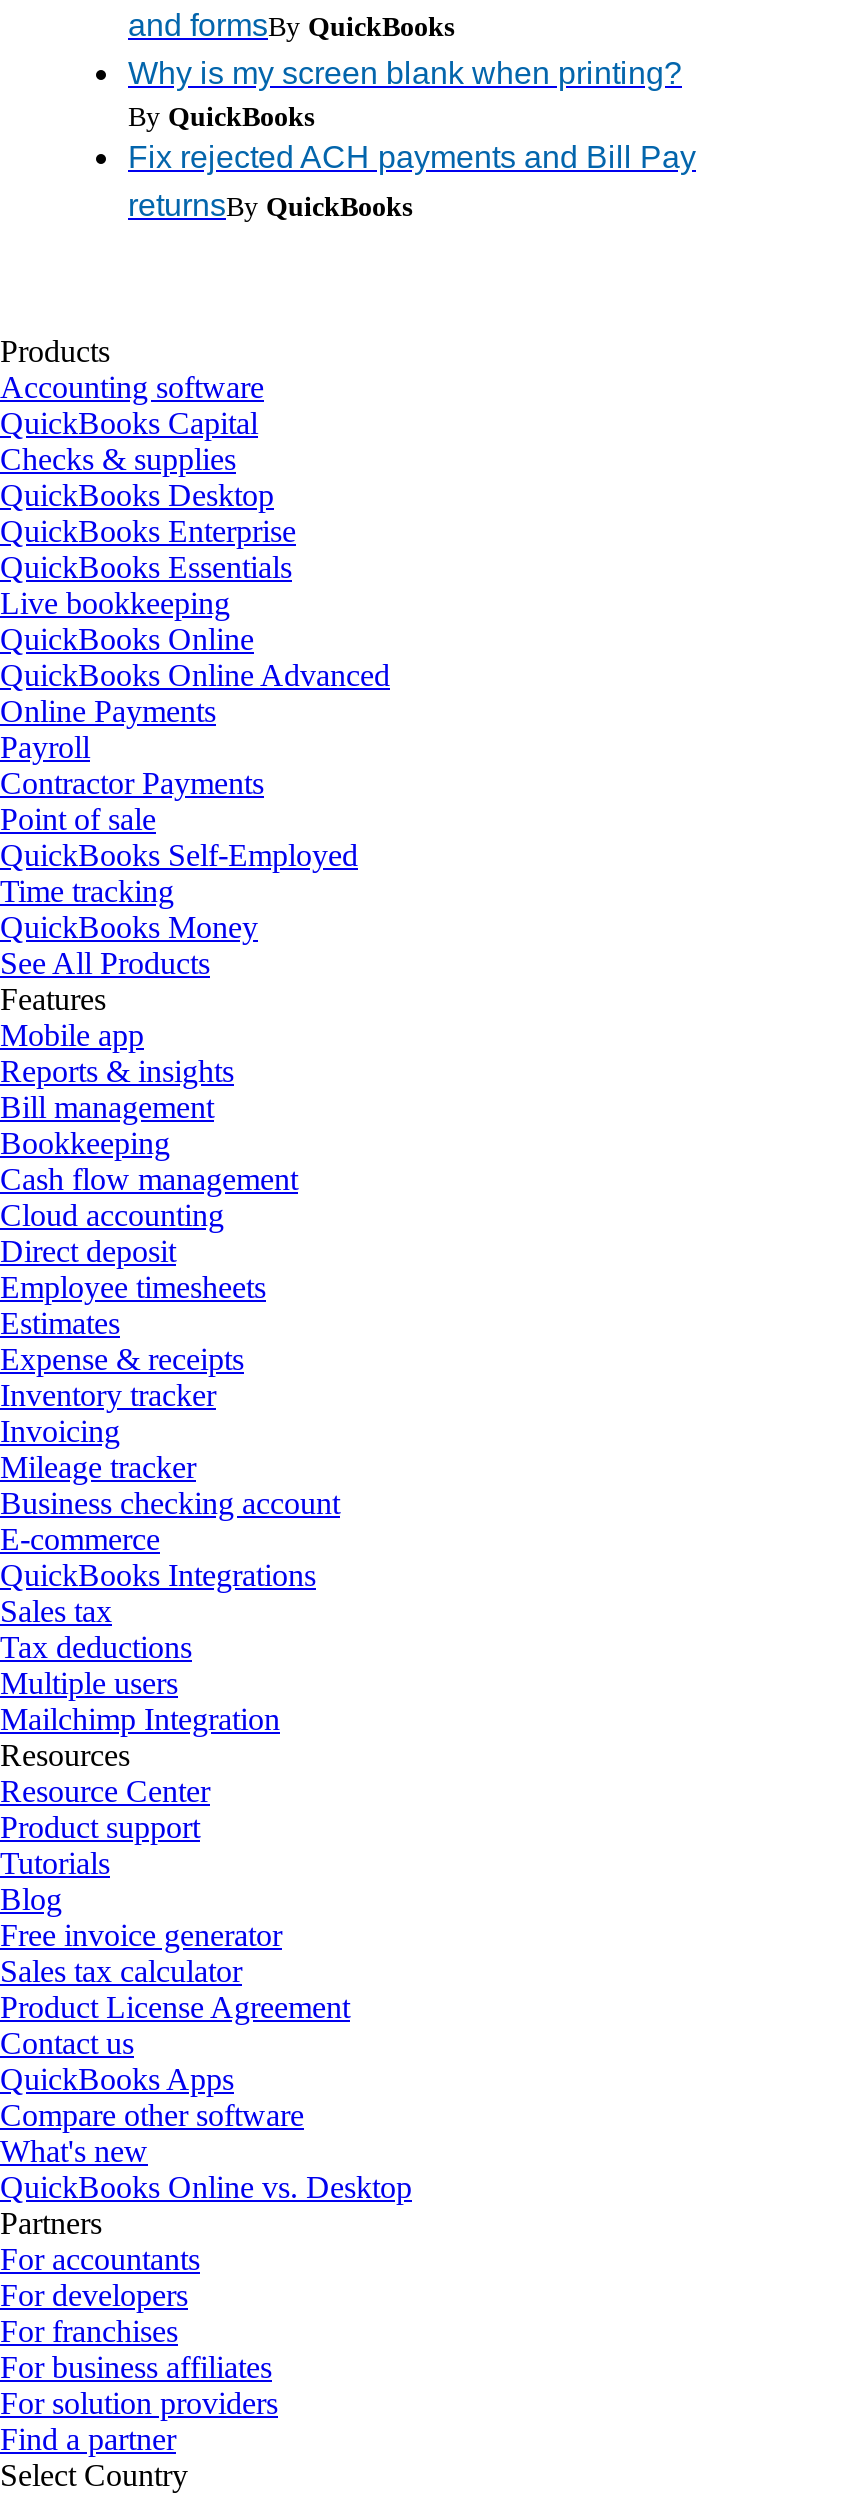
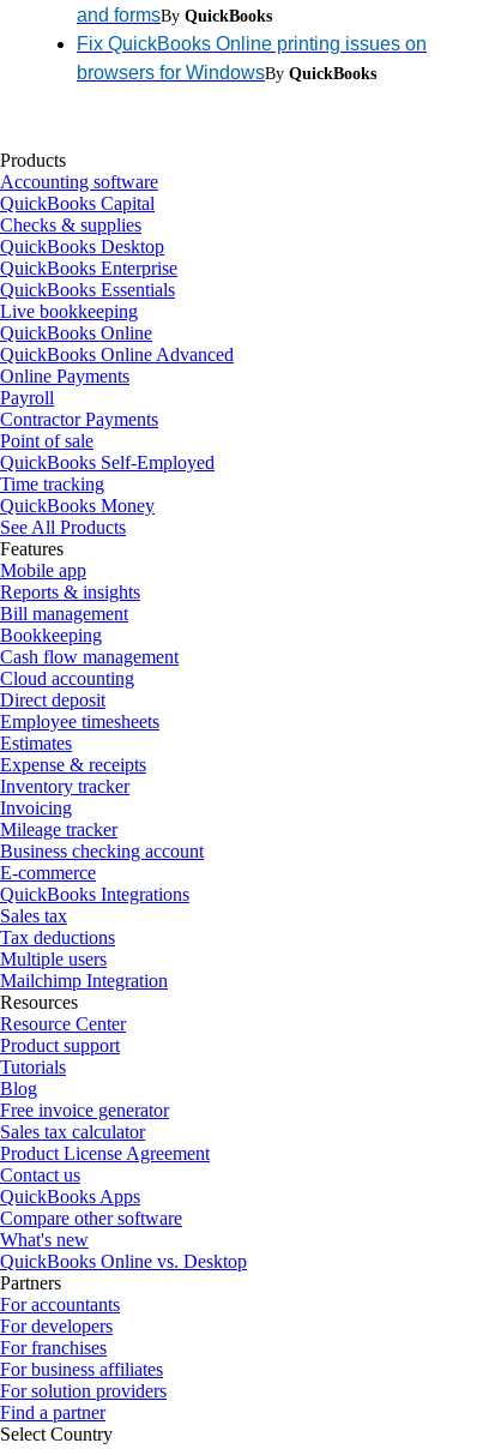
- Why is my screen blank when printing?
- By QuickBooks
- Fix rejected ACH payments and Bill Pay
- returnsBy QuickBooks
+ Fix QuickBooks Online printing issues on
+ browsers for WindowsBy QuickBooks
